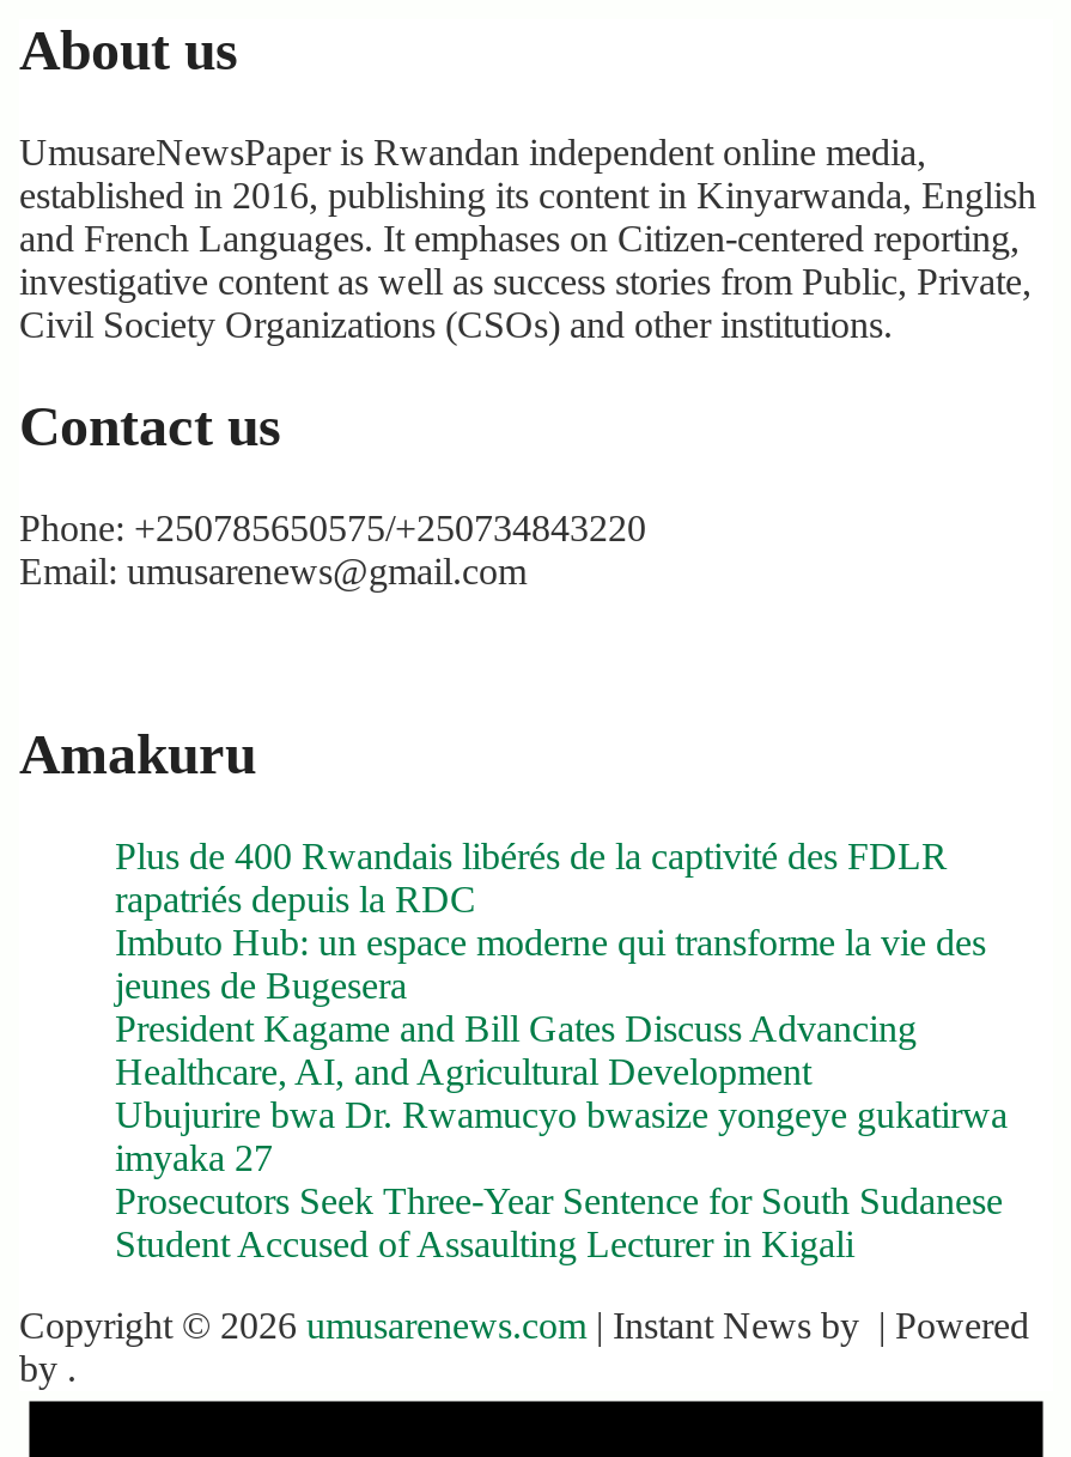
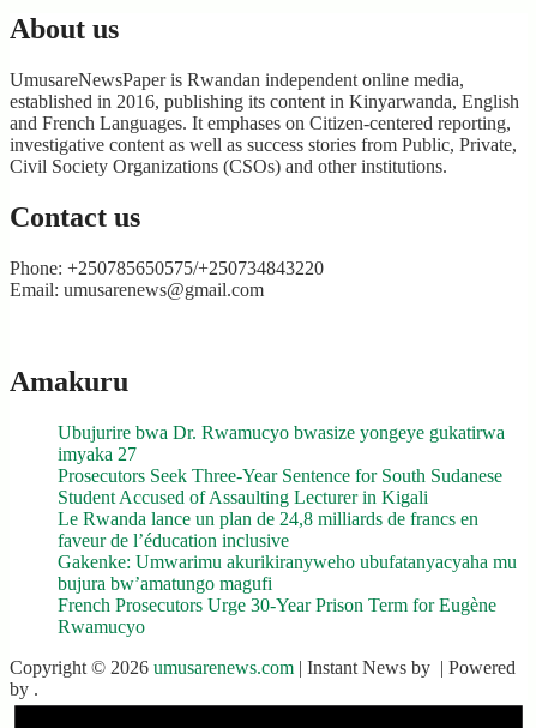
- Plus de 400 Rwandais libérés de la captivité des FDLR
- rapatriés depuis la RDC
- Imbuto Hub: un espace moderne qui transforme la vie des
- jeunes de Bugesera
- President Kagame and Bill Gates Discuss Advancing
- Healthcare, AI, and Agricultural Development

moved up: Ubujurire bwa Dr. Rwamucyo bwasize yongeye gukatirwa | imyaka 27 | Prosecutors Seek Three-Year Sentence for South Sudanese | Student Accused of Assaulting Lecturer in Kigali

+ Le Rwanda lance un plan de 24,8 milliards de francs en
+ faveur de l’éducation inclusive
+ Gakenke: Umwarimu akurikiranyweho ubufatanyacyaha mu
+ bujura bw’amatungo magufi
+ French Prosecutors Urge 30-Year Prison Term for Eugène
+ Rwamucyo
